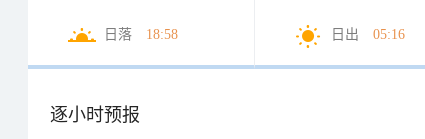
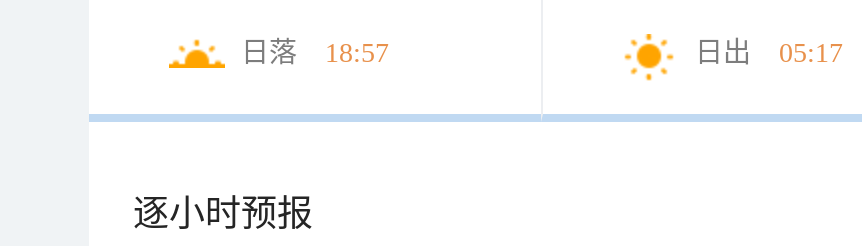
- 日落 18:58
+ 日落 18:57

- 日出 05:16
+ 日出 05:17
